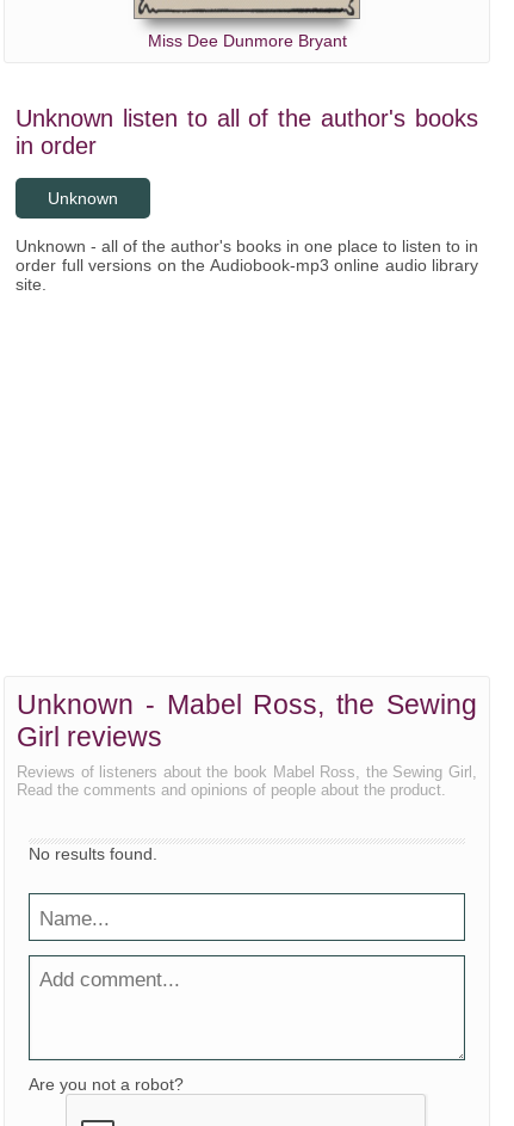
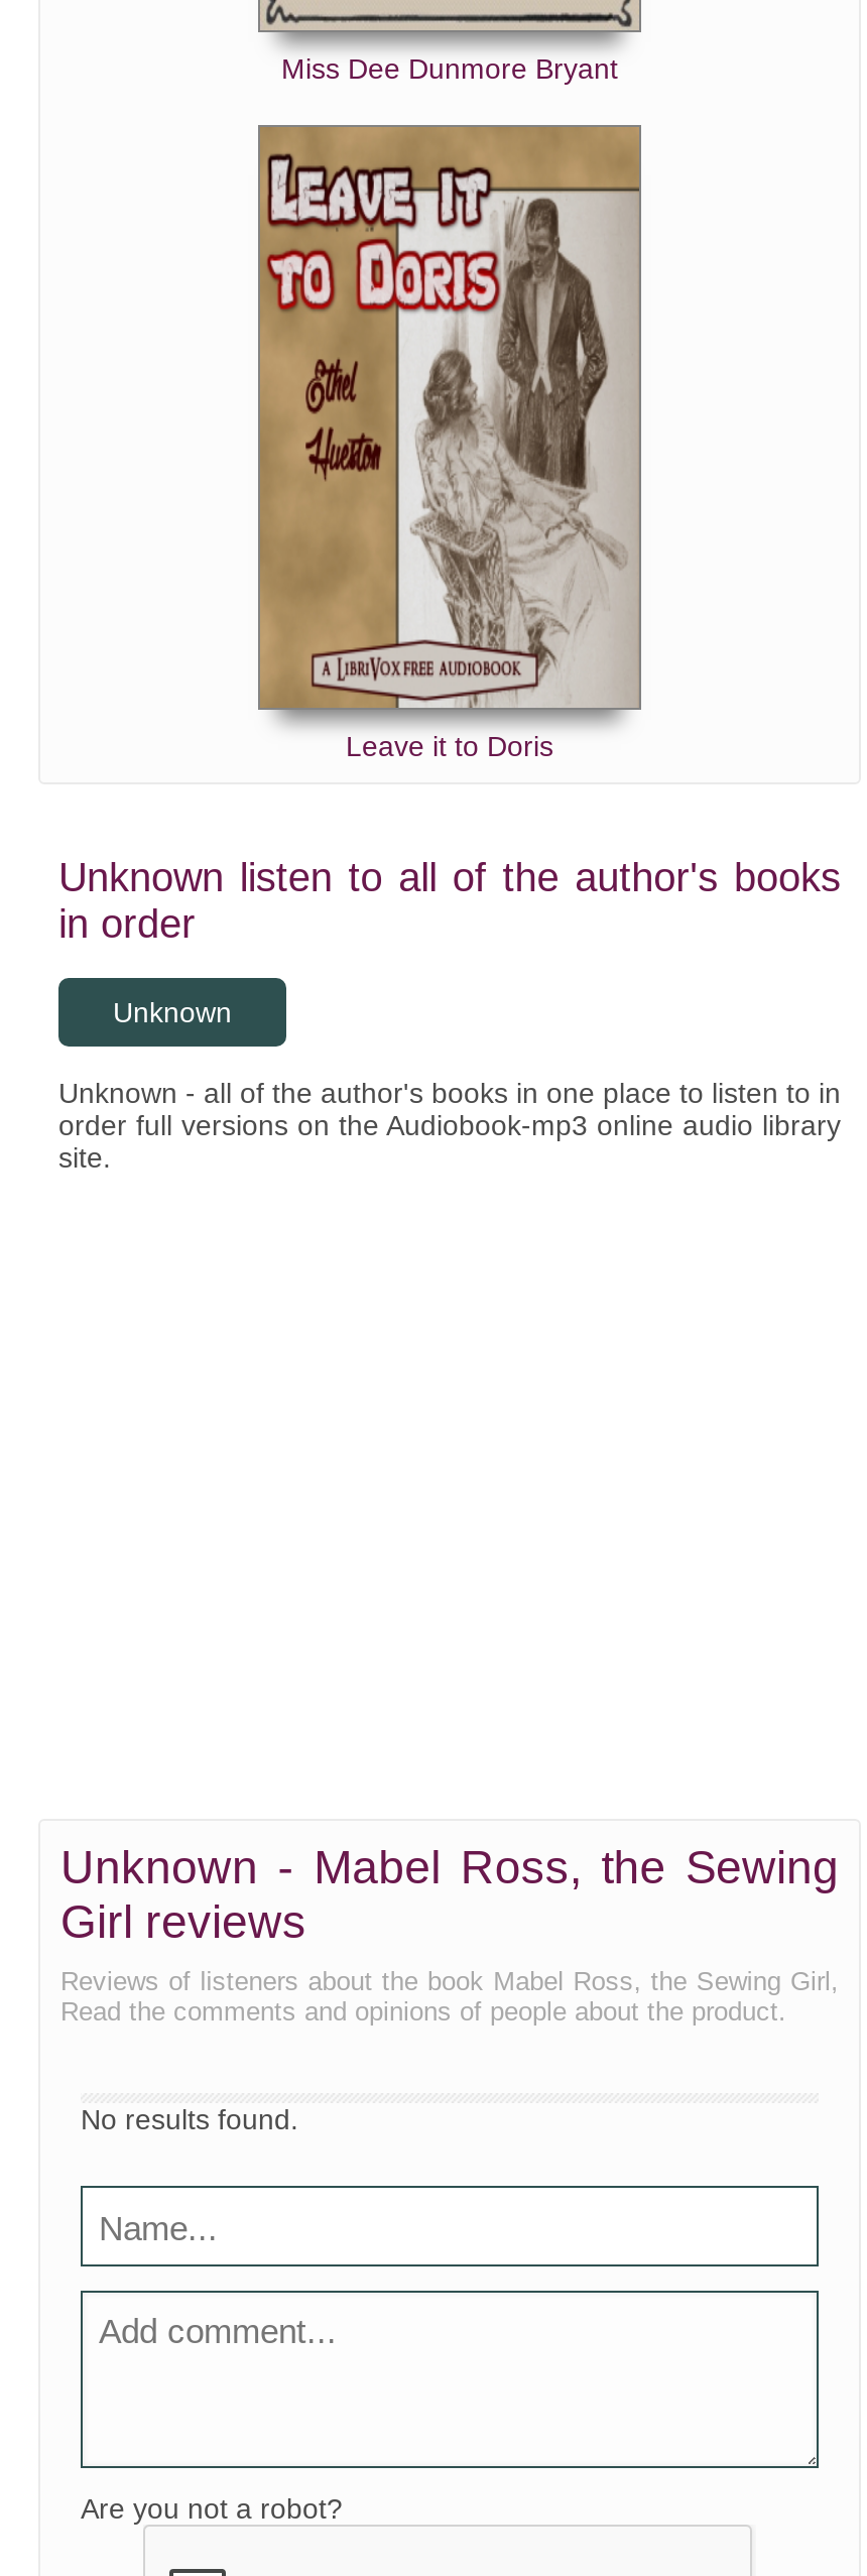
+ [image]
+ Leave it to Doris
